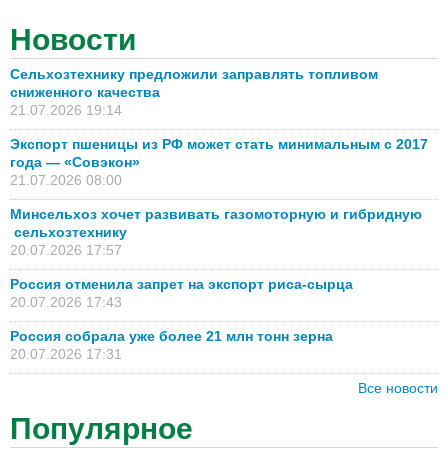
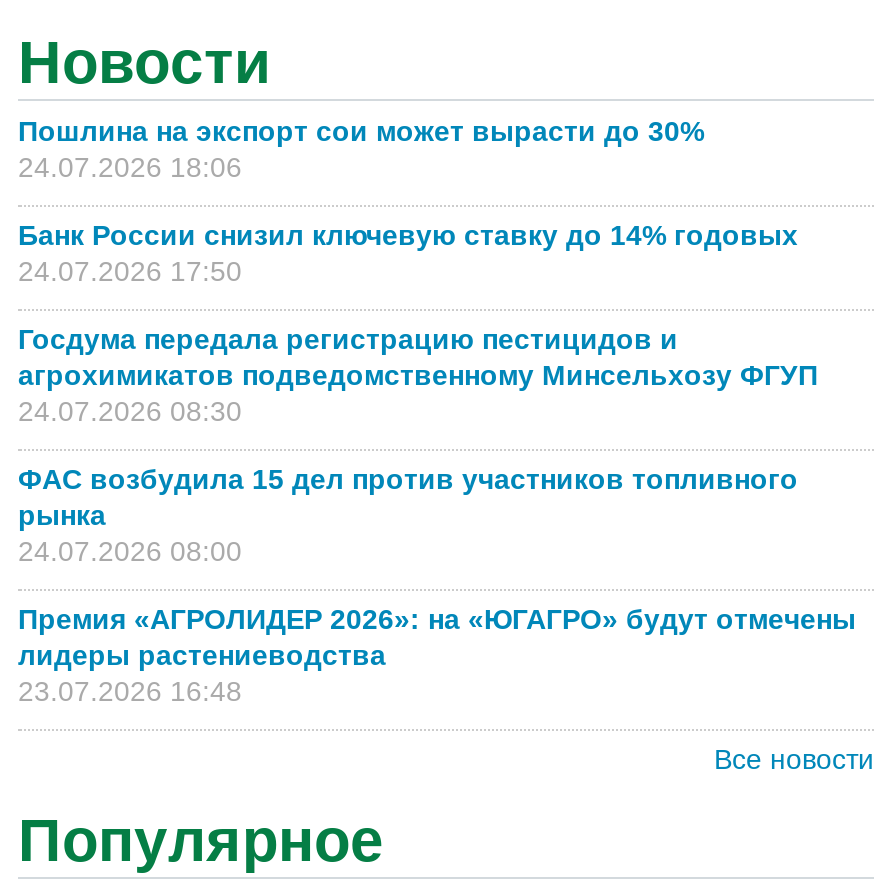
- Сельхозтехнику предложили заправлять топливом
- сниженного качества
- 21.07.2026 19:14
+ Пошлина на экспорт сои может вырасти до 30%
+ 24.07.2026 18:06

- Экспорт пшеницы из РФ может стать минимальным с 2017
- года — «Совэкон»
- 21.07.2026 08:00
+ Банк России снизил ключевую ставку до 14% годовых
+ 24.07.2026 17:50

- Минсельхоз хочет развивать газомоторную и гибридную
- сельхозтехнику
- 20.07.2026 17:57
+ Госдума передала регистрацию пестицидов и
+ агрохимикатов подведомственному Минсельхозу ФГУП
+ 24.07.2026 08:30

- Россия отменила запрет на экспорт риса-сырца
- 20.07.2026 17:43
+ ФАС возбудила 15 дел против участников топливного
+ рынка
+ 24.07.2026 08:00

- Россия собрала уже более 21 млн тонн зерна
- 20.07.2026 17:31
+ Премия «АГРОЛИДЕР 2026»: на «ЮГАГРО» будут отмечены
+ лидеры растениеводства
+ 23.07.2026 16:48
